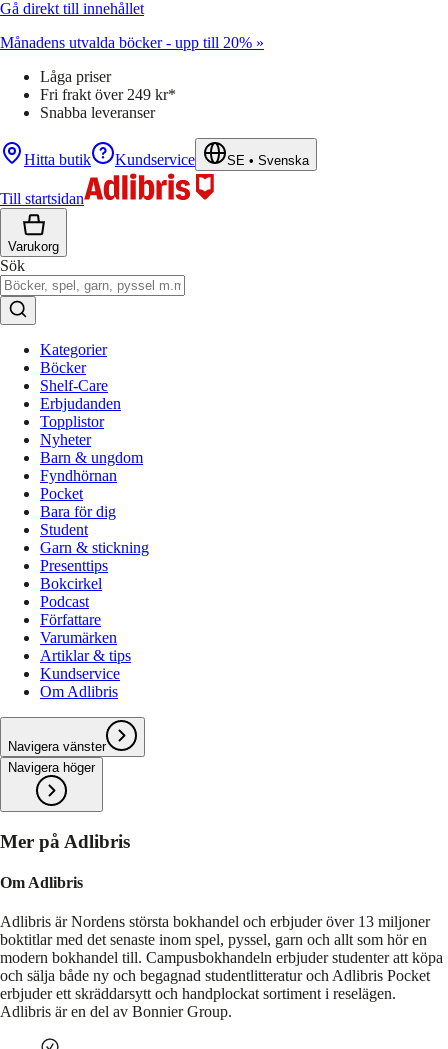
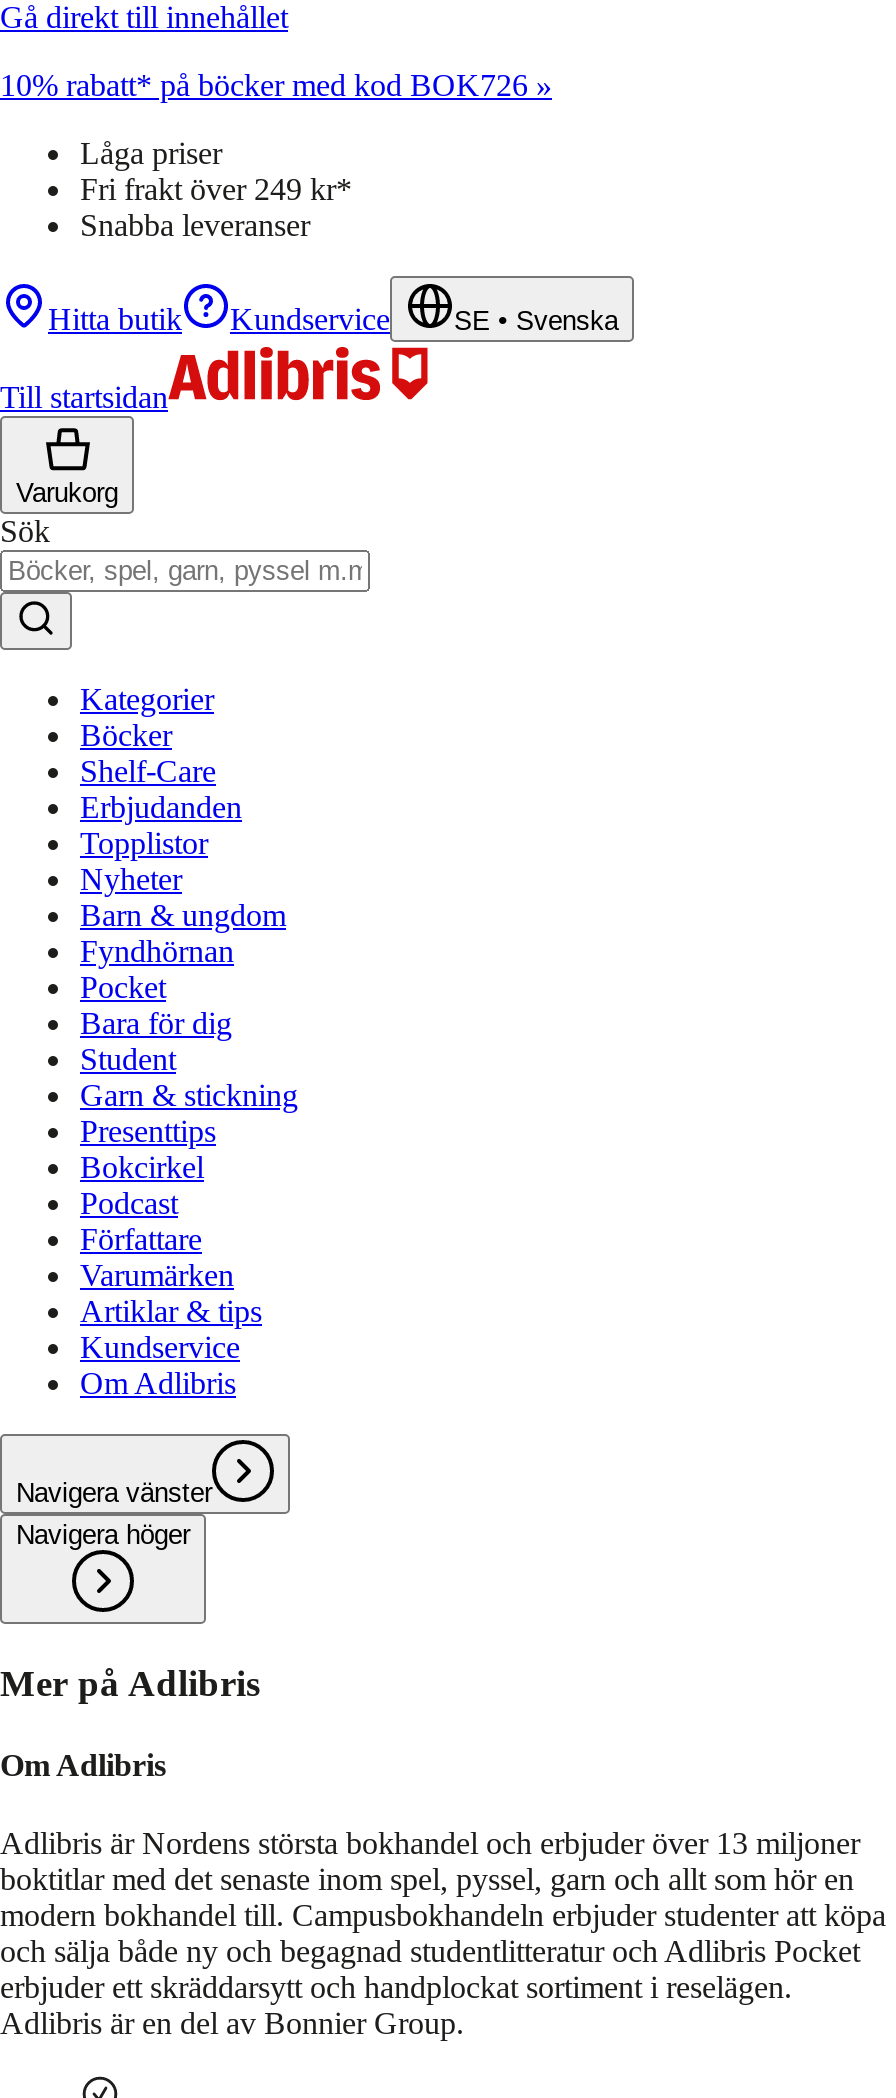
- Månadens utvalda böcker - upp till 20% »
+ 10% rabatt* på böcker med kod BOK726 »
